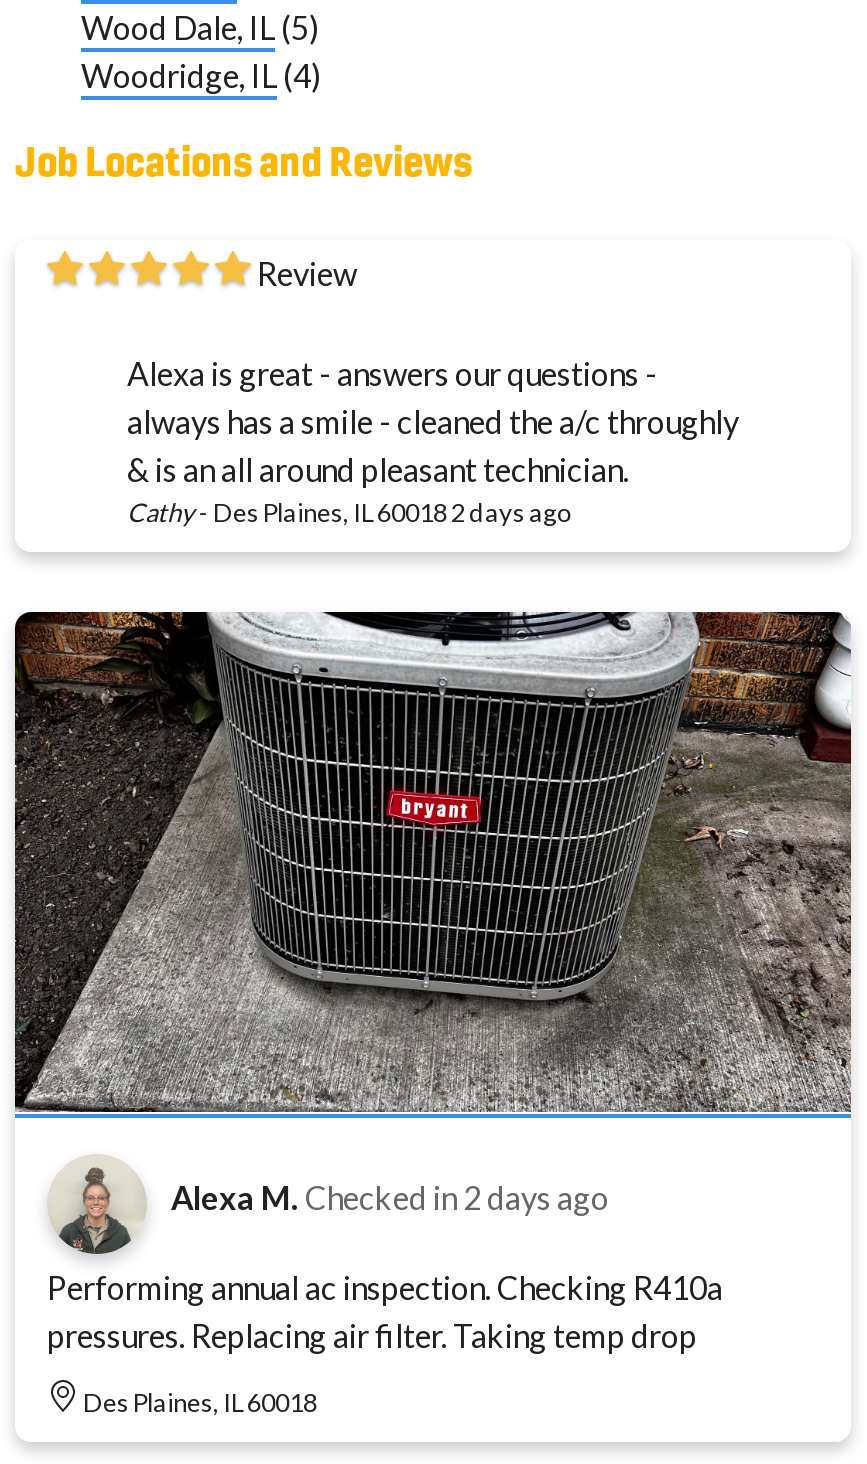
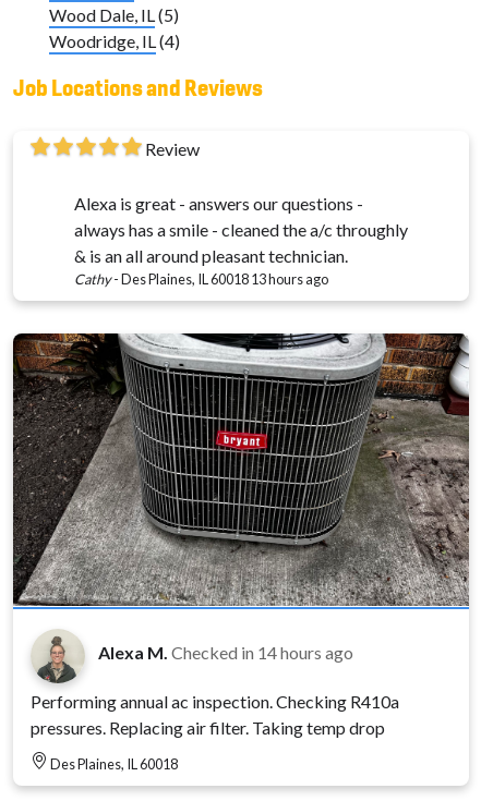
- Cathy - Des Plaines, IL 60018 2 days ago
+ Cathy - Des Plaines, IL 60018 13 hours ago

- Alexa M. Checked in 2 days ago
+ Alexa M. Checked in 14 hours ago
